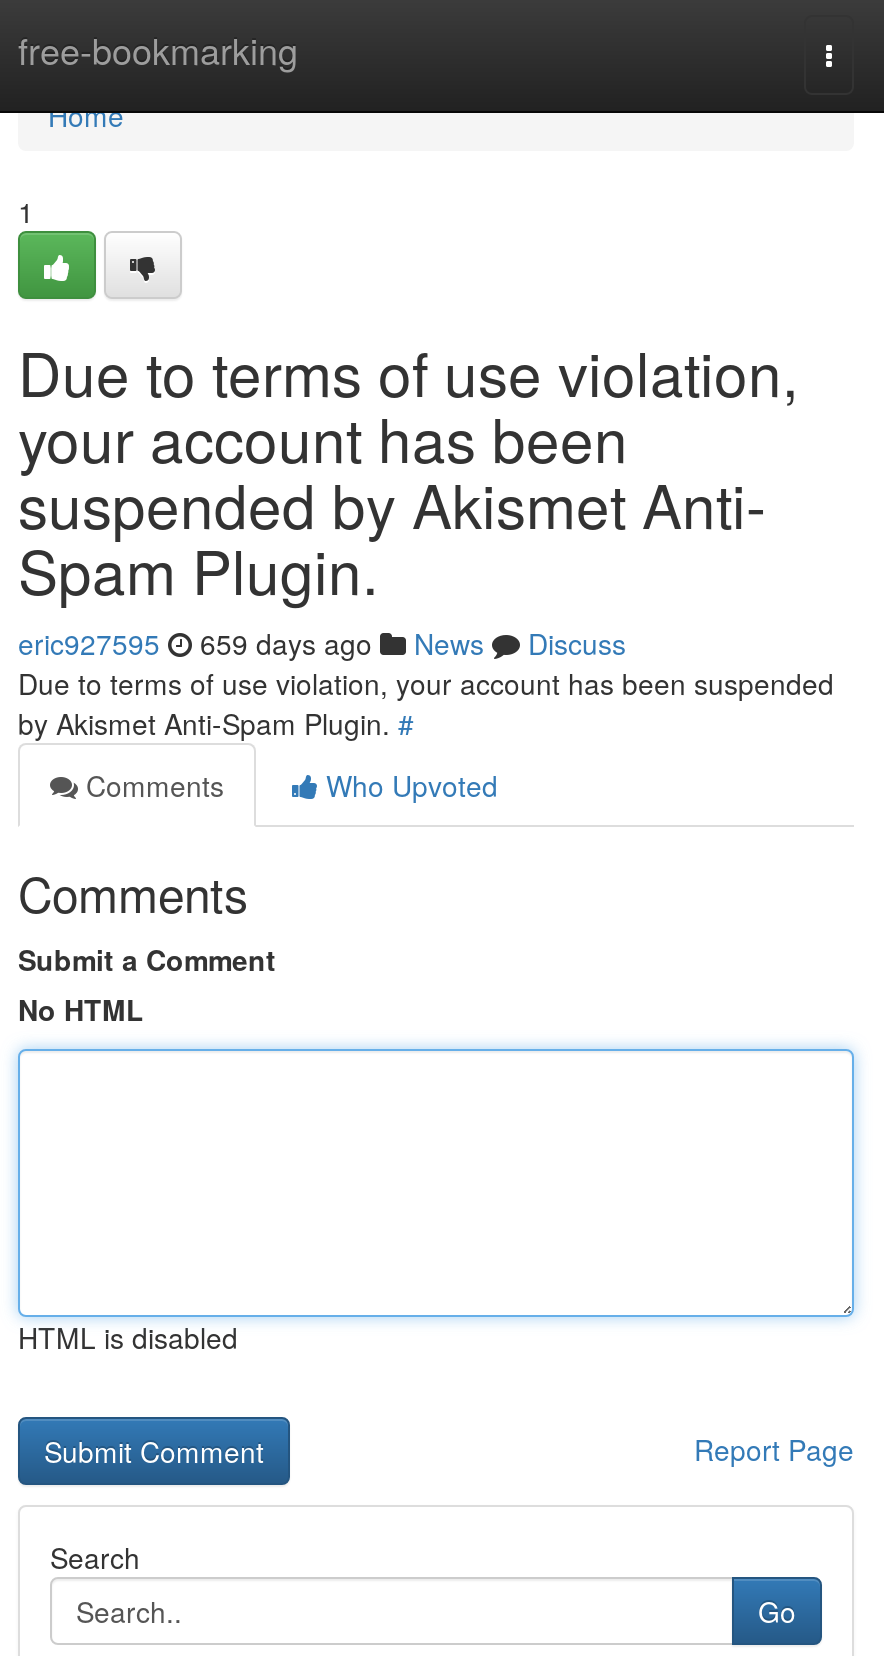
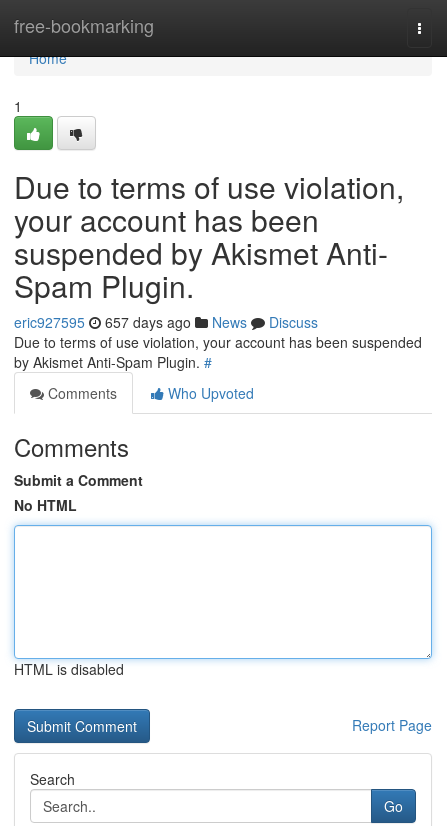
- eric927595 659 days ago News Discuss
+ eric927595 657 days ago News Discuss
